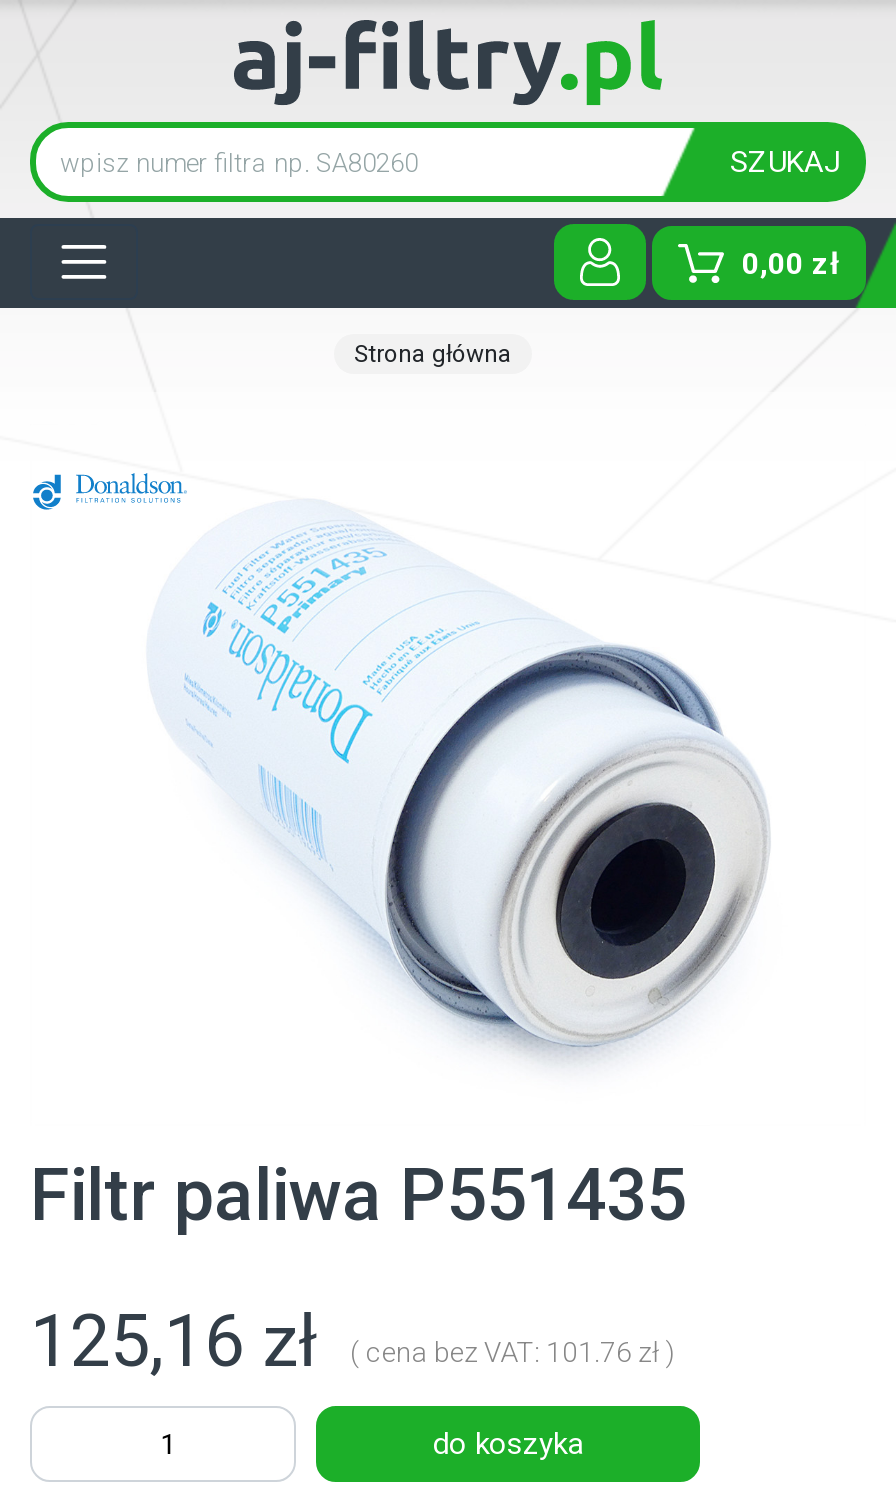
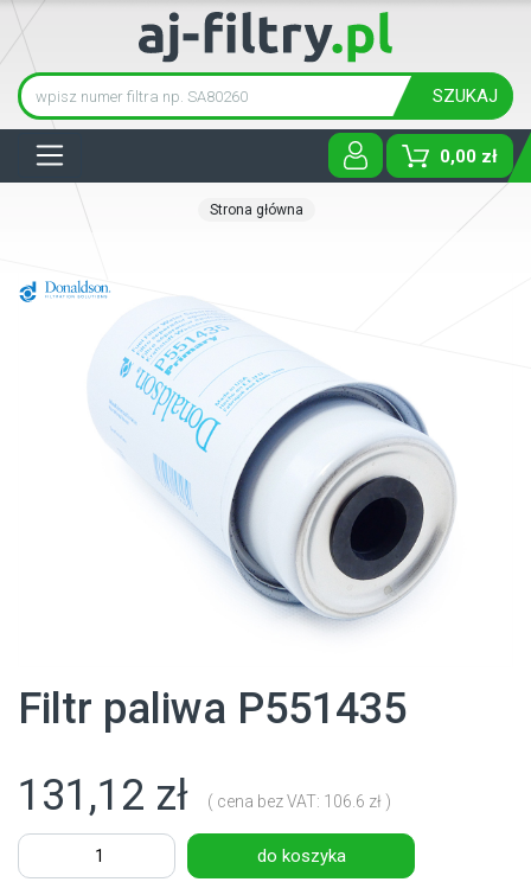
- 125,16 zł
+ 131,12 zł

- ( cena bez VAT: 101.76 zł )
+ ( cena bez VAT: 106.6 zł )
